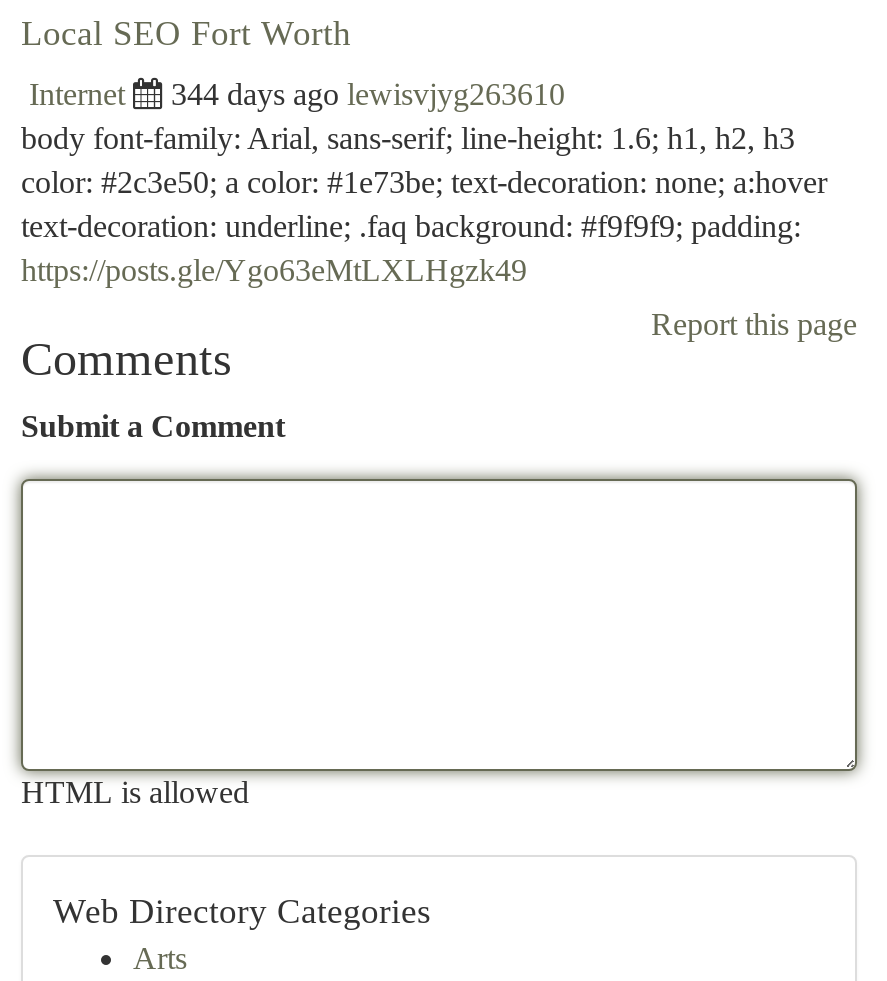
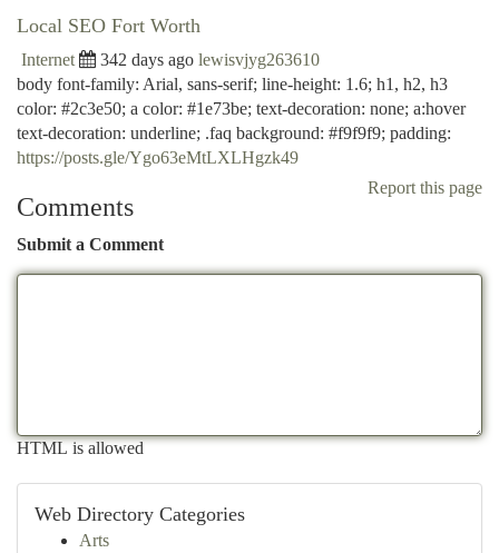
- 344 days ago lewisvjyg263610
+ 342 days ago lewisvjyg263610
